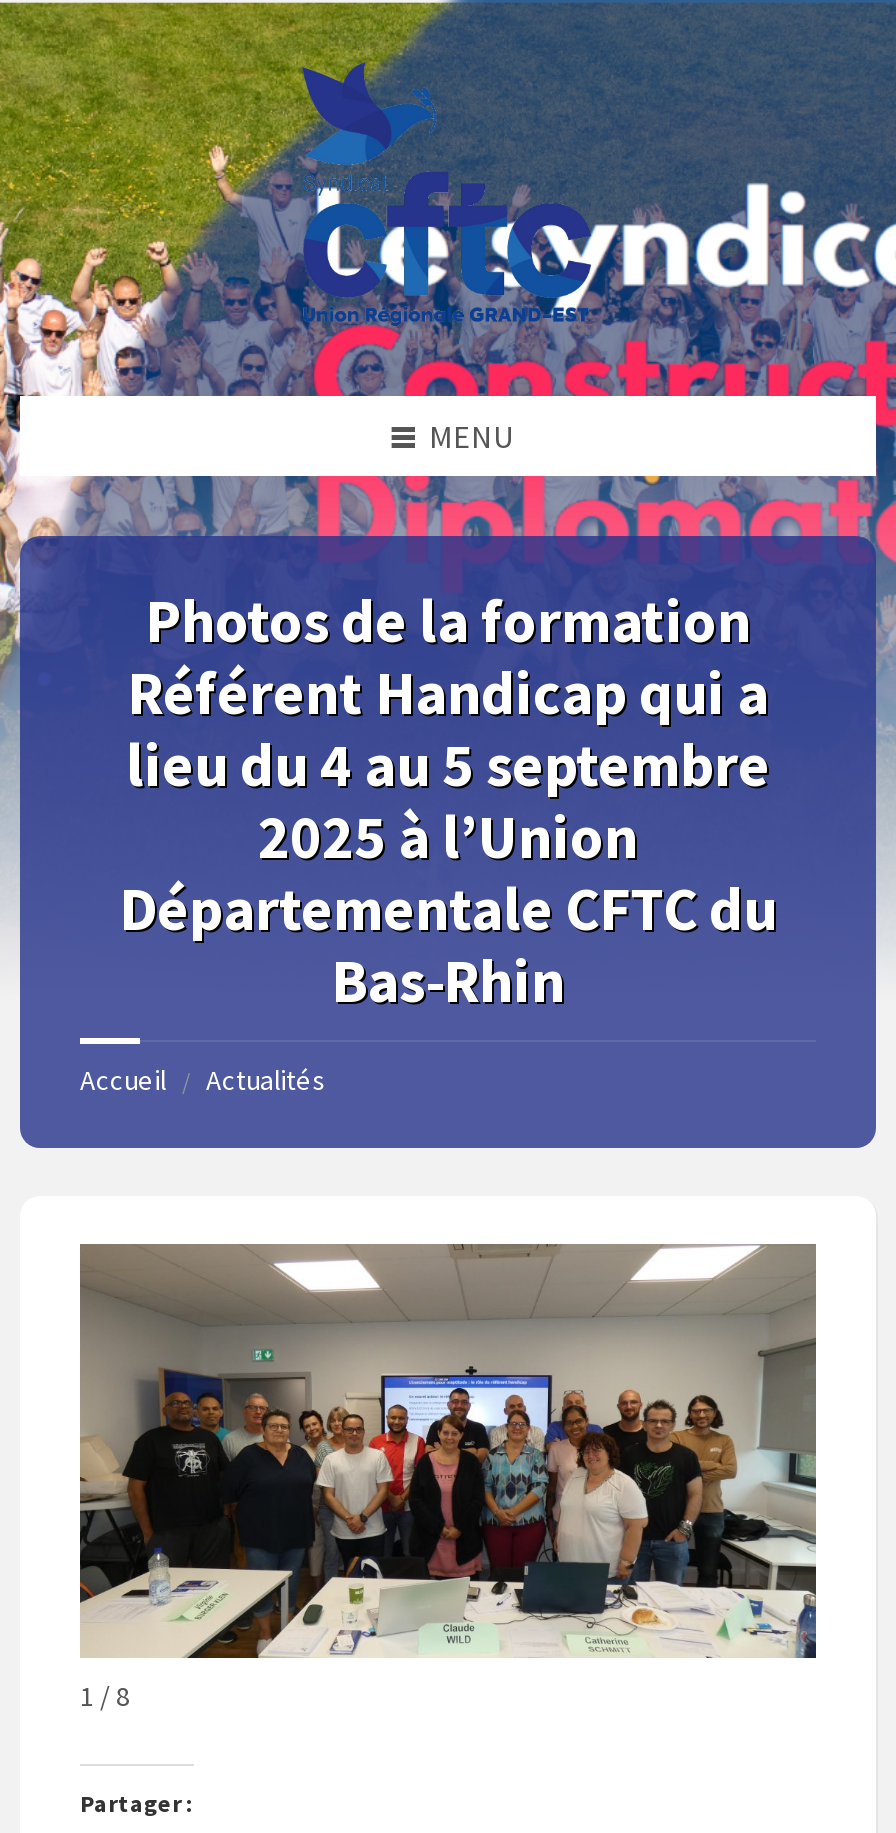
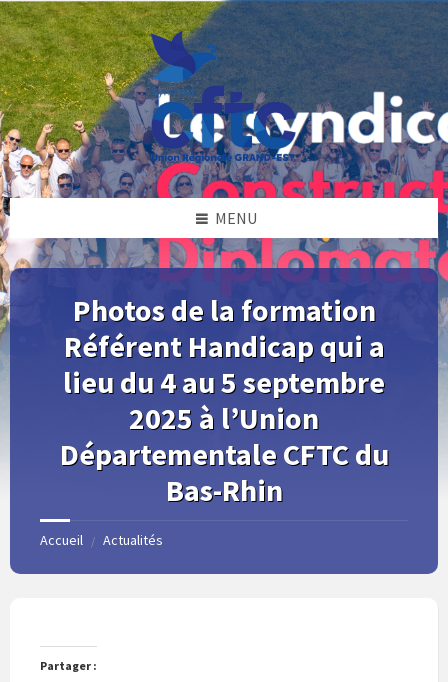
- [image]
- 1 / 8
